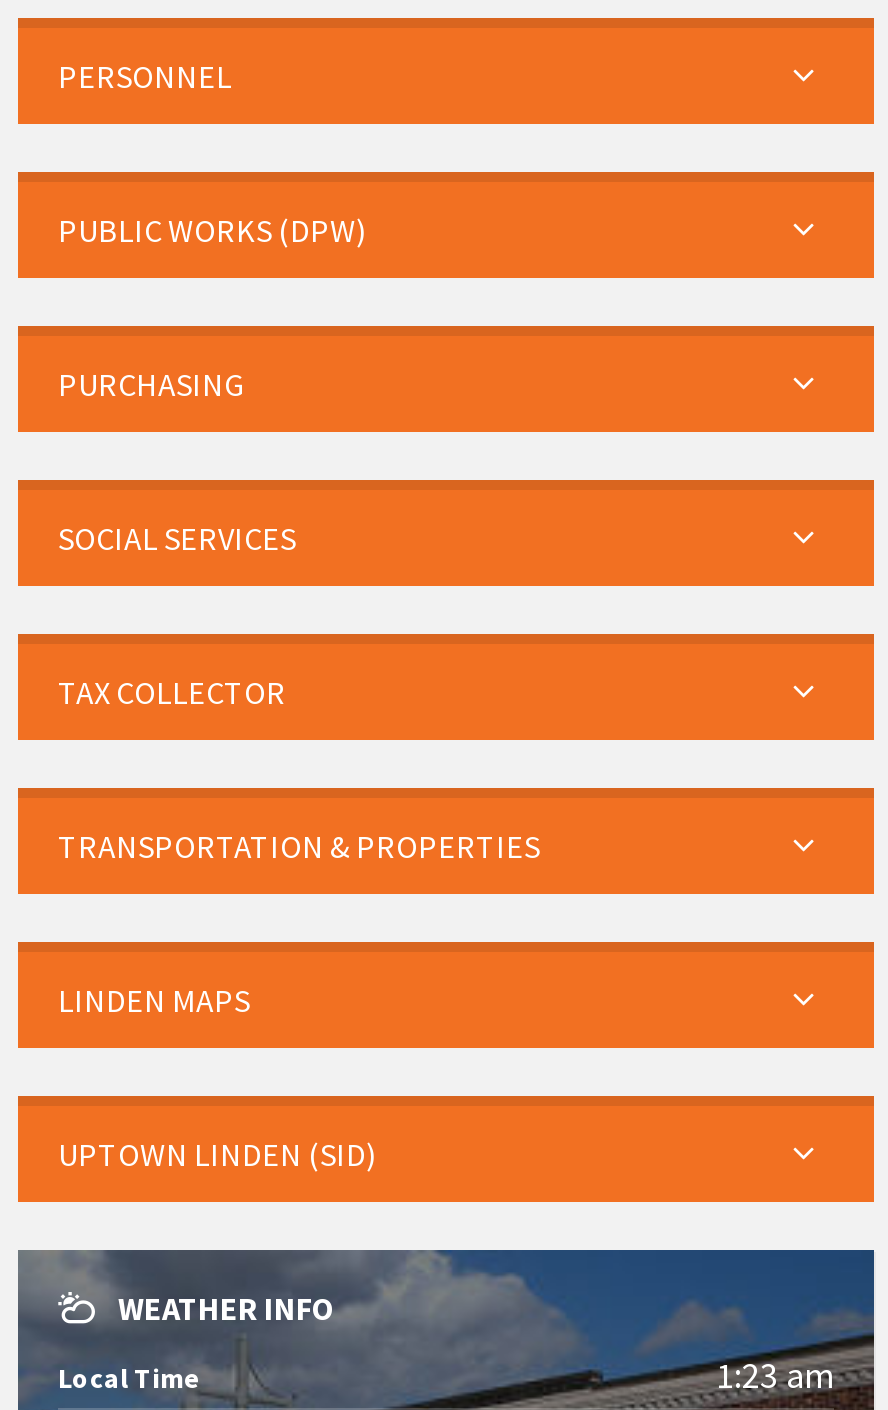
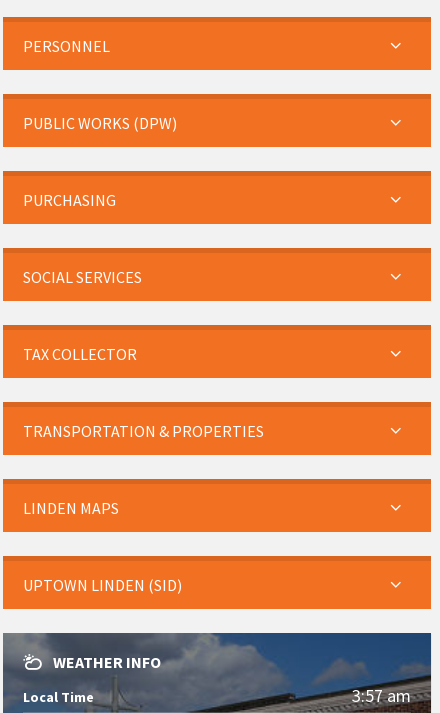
- 1:23 am
+ 3:57 am
